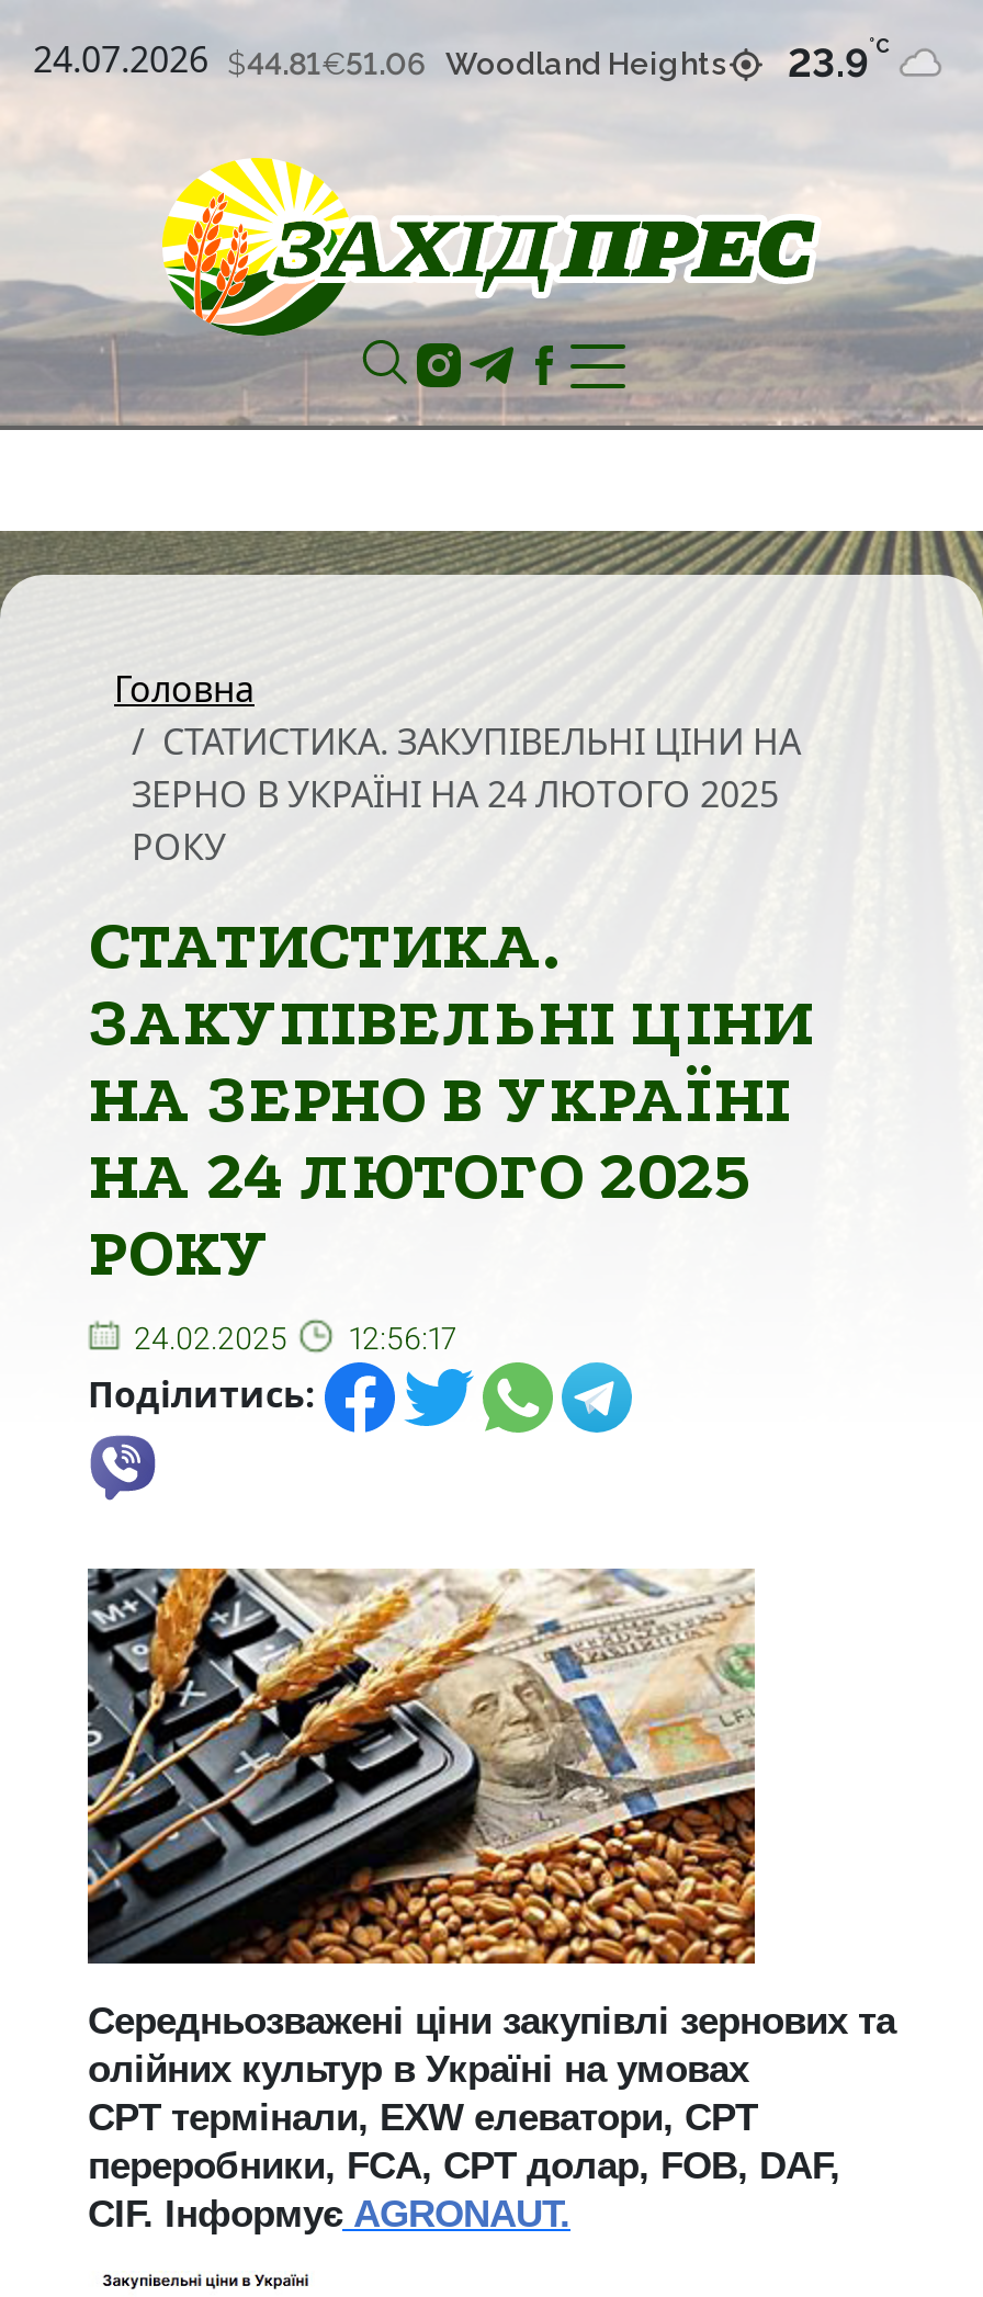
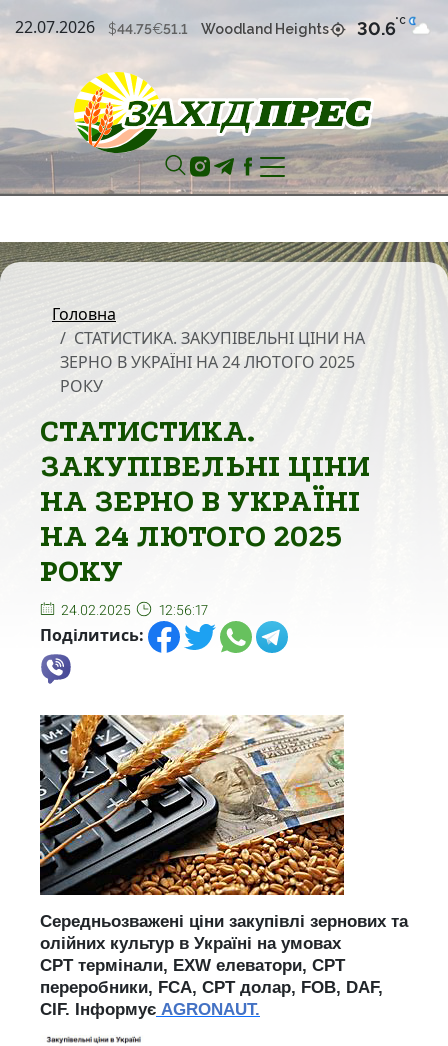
- 24.07.2026 $44.81€51.06 Woodland Heights
- 23.9°С
+ 22.07.2026
+ $44.75€51.1
+ Woodland Heights
+ 30.6°С
